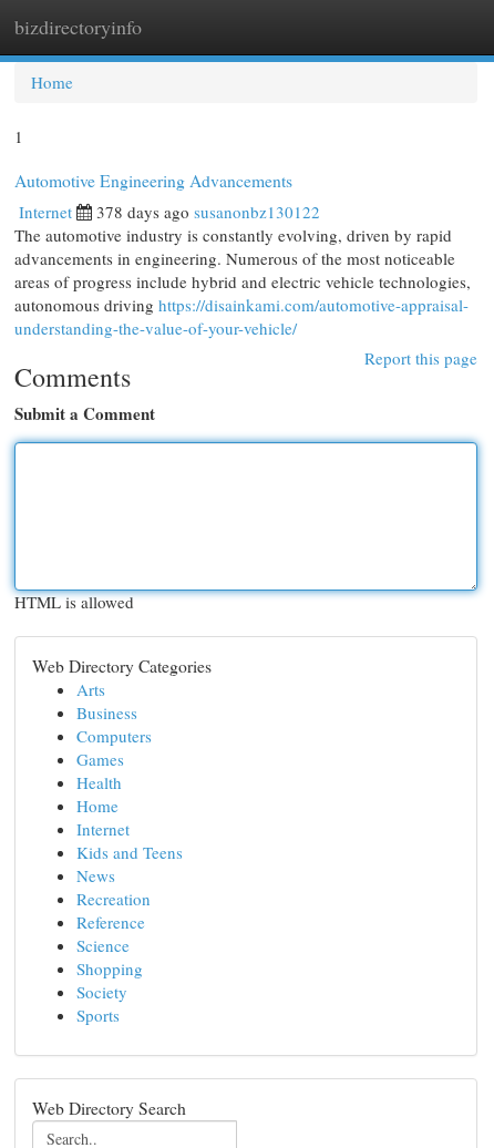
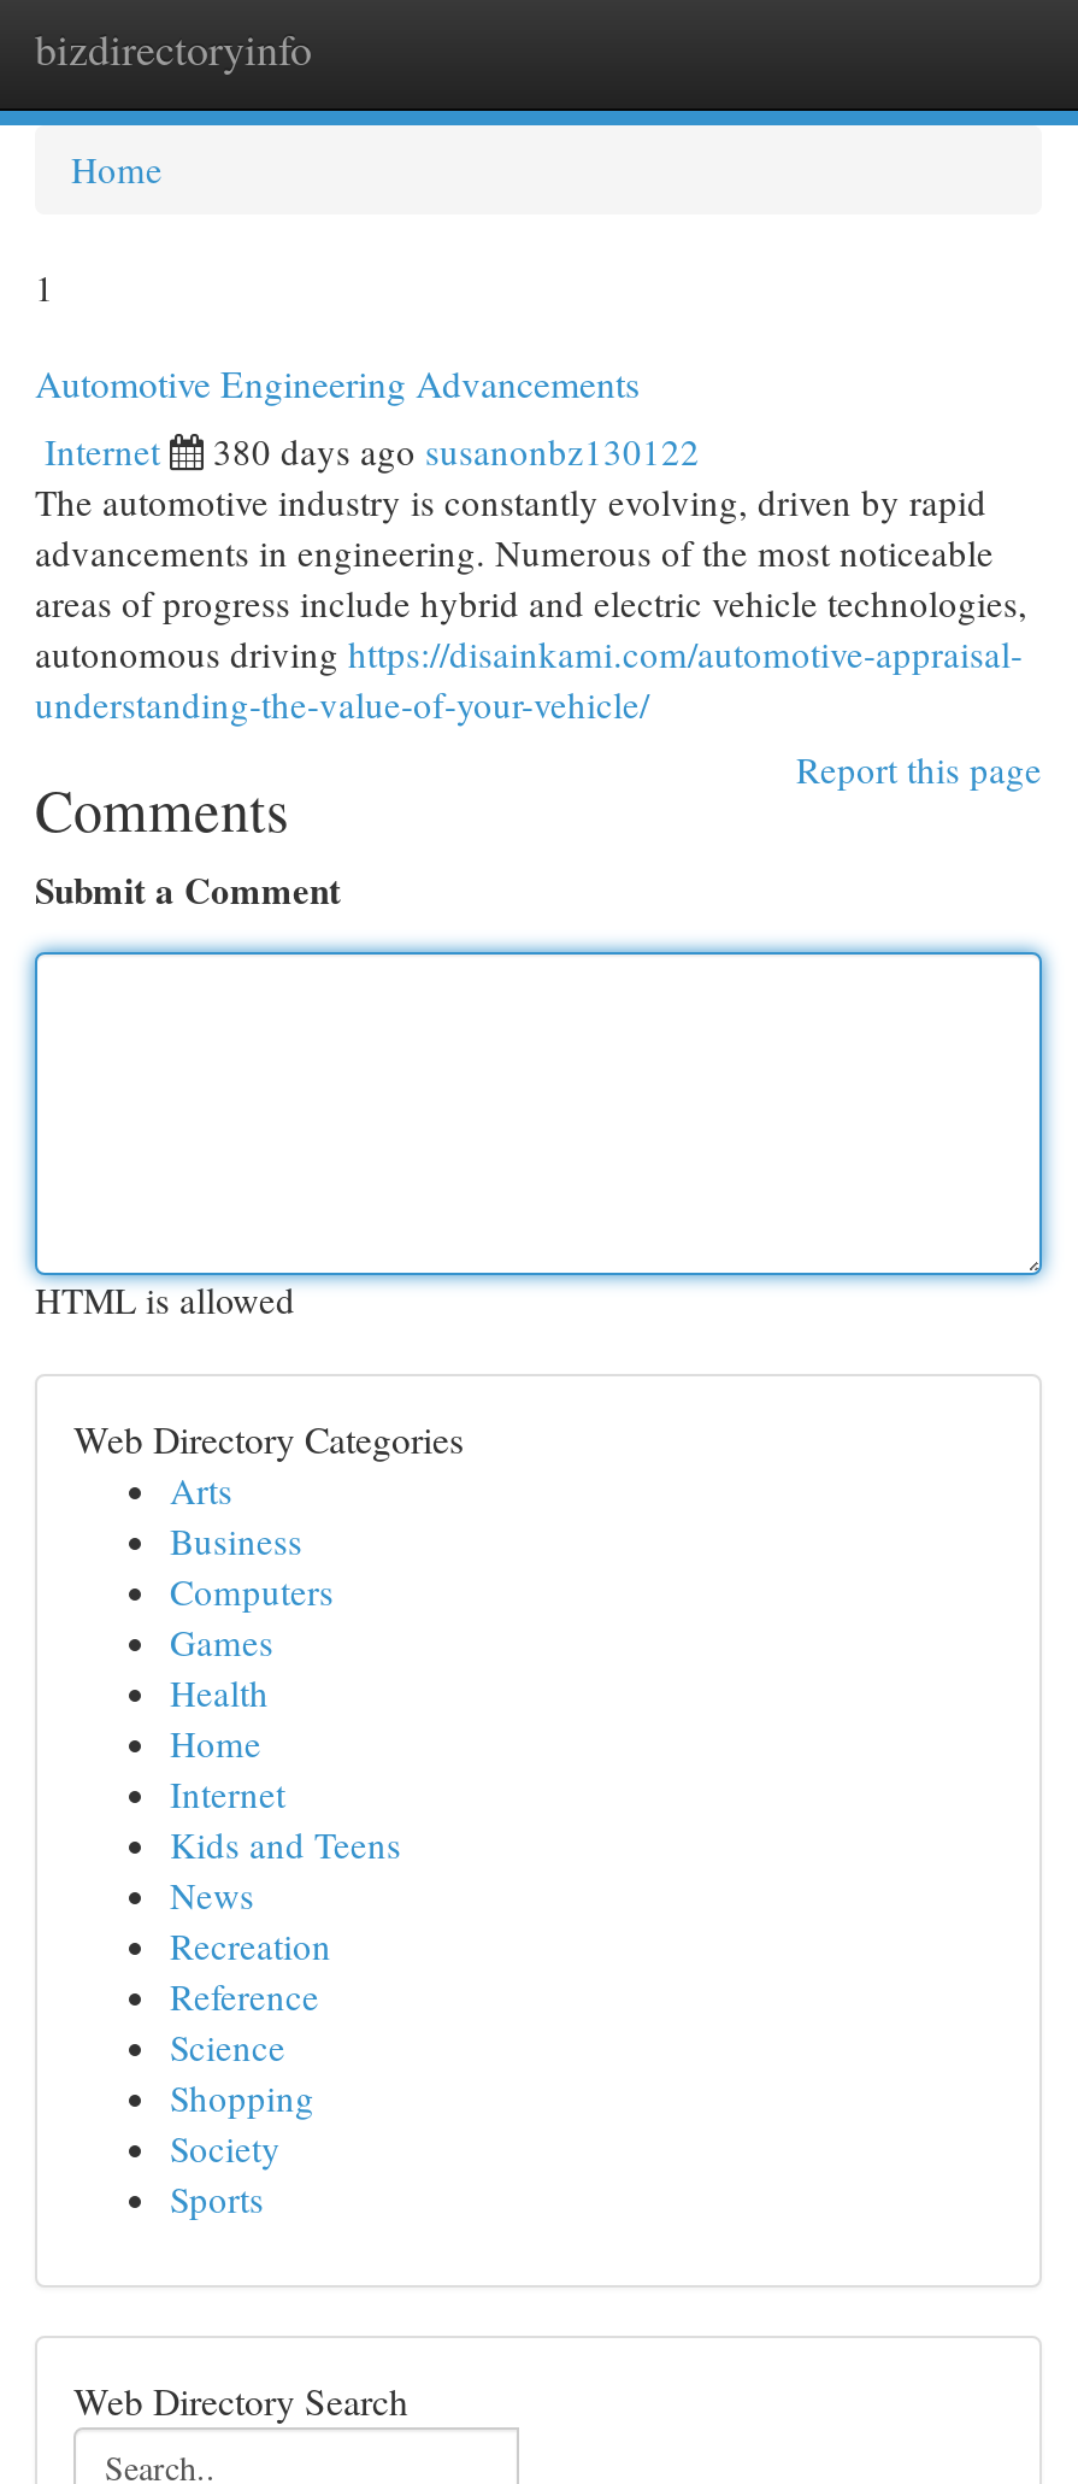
- 378 days ago susanonbz130122
+ 380 days ago susanonbz130122
